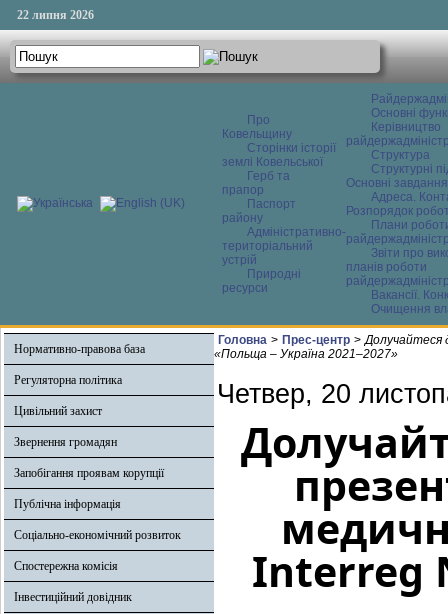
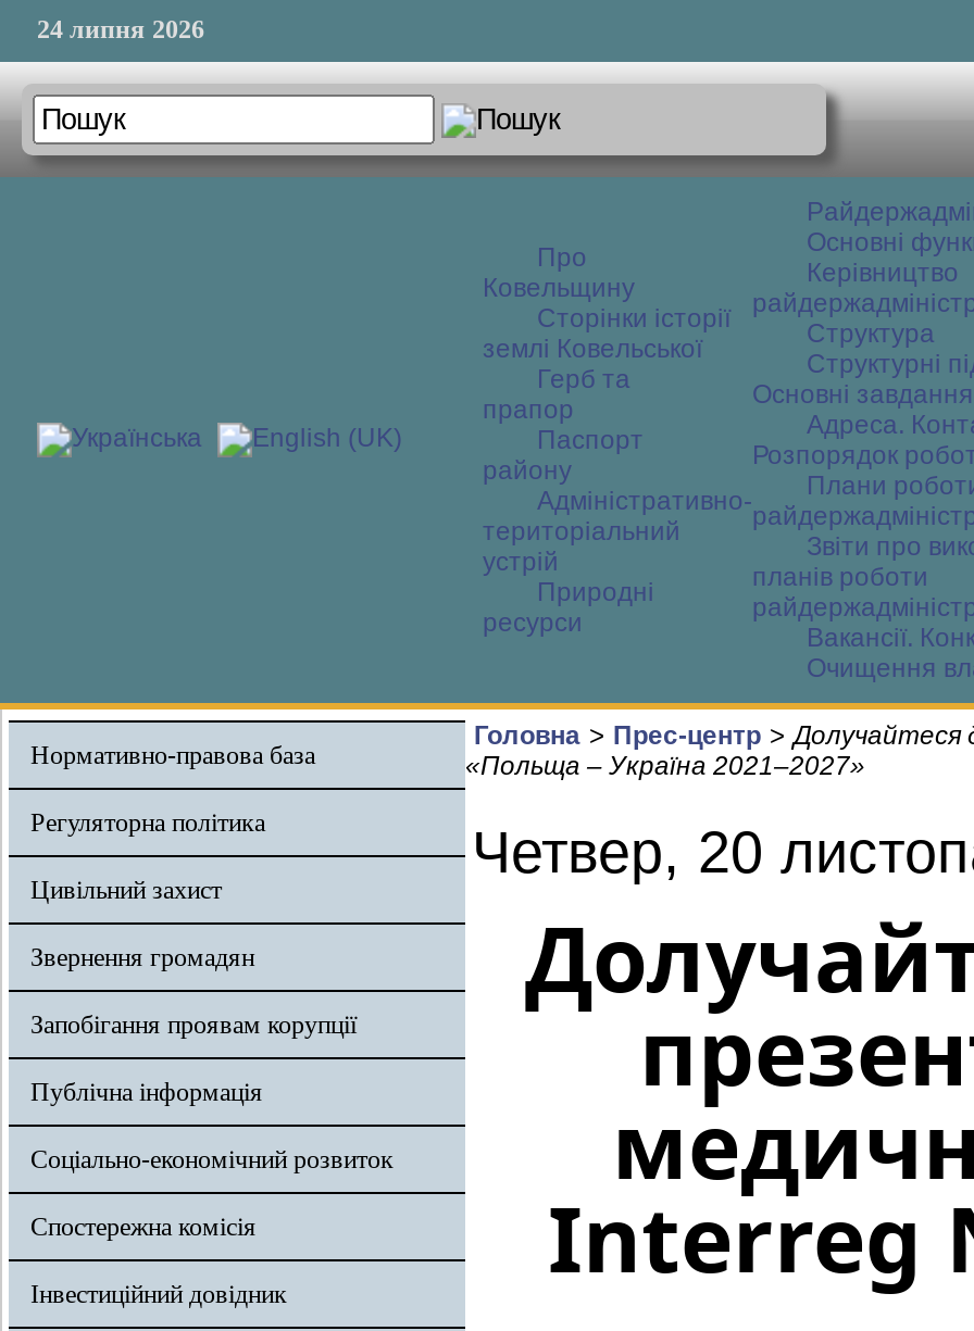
- 22 липня 2026
+ 24 липня 2026
